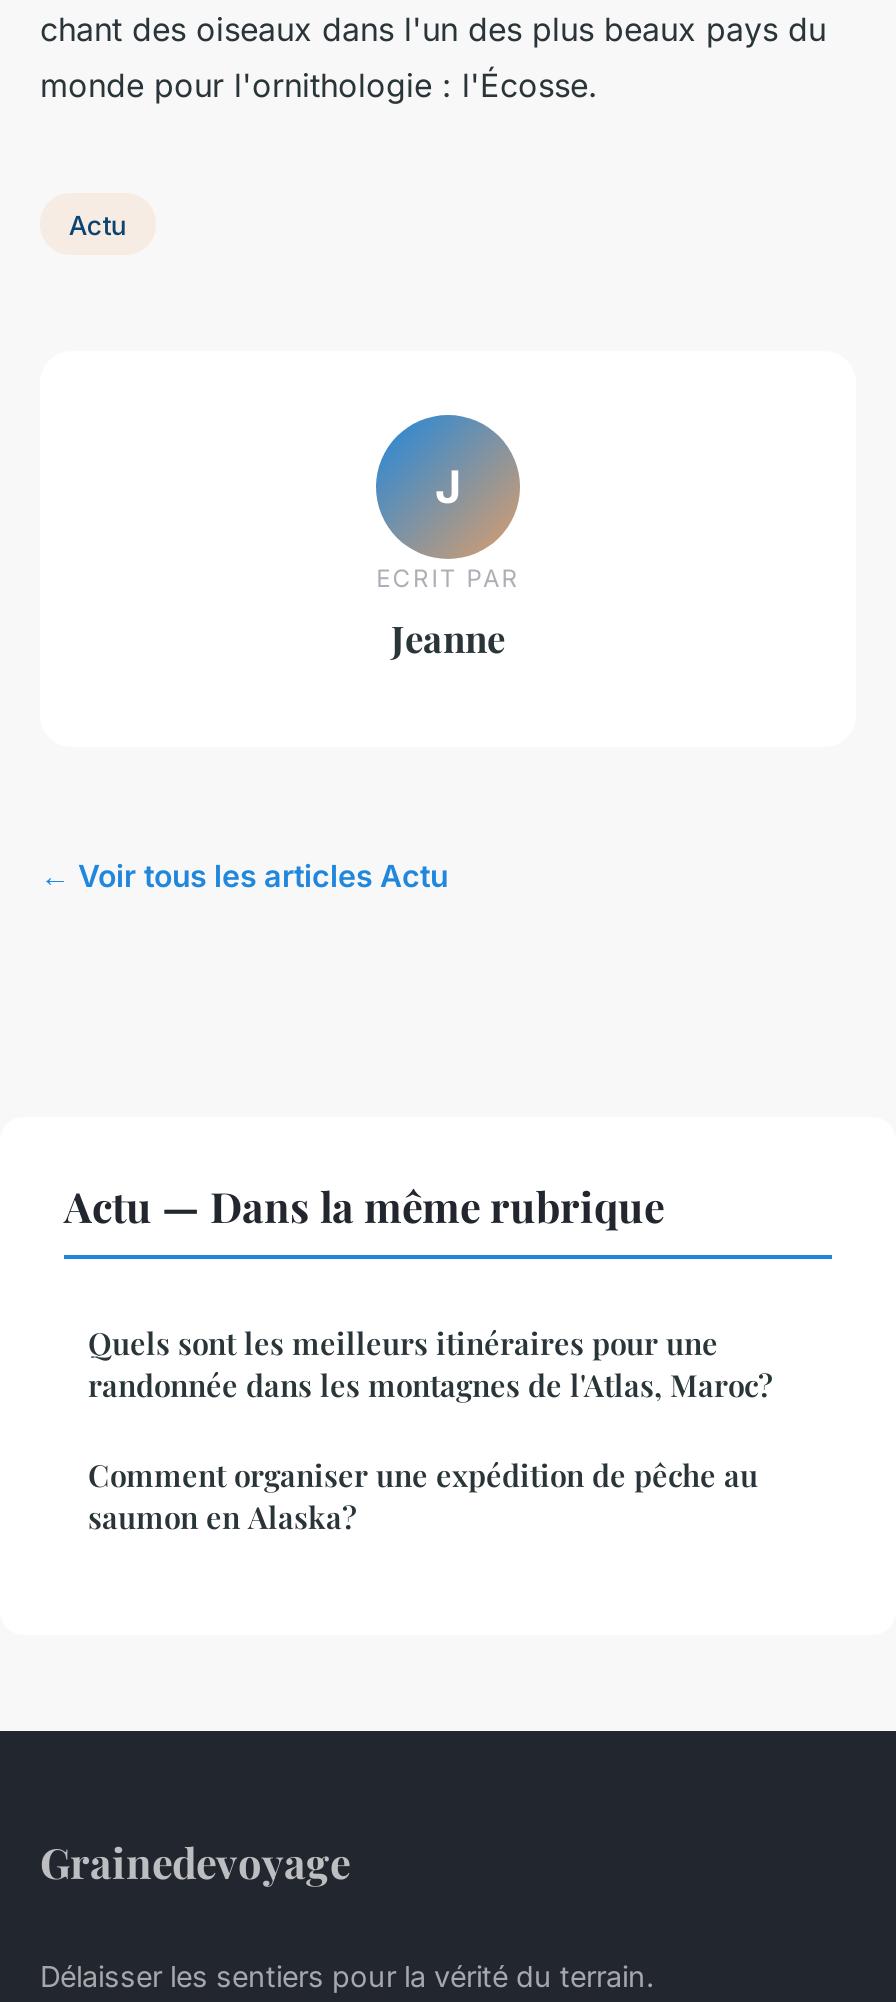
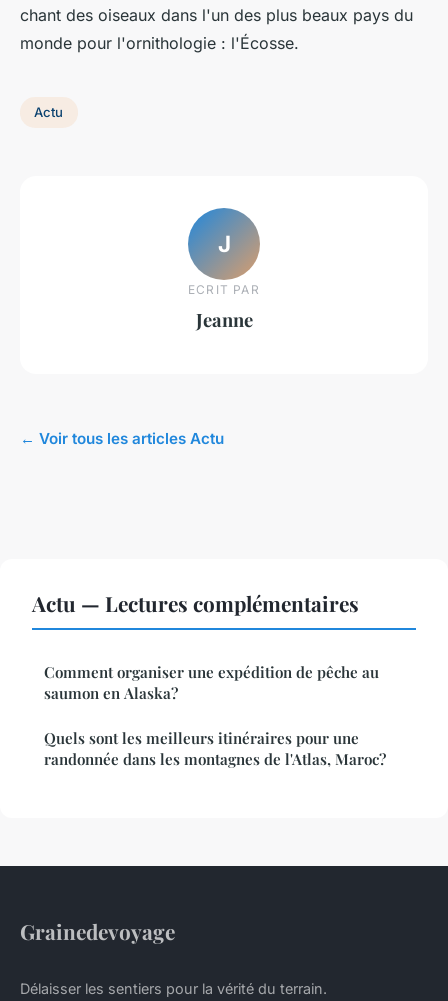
- Actu — Dans la même rubrique
+ Actu — Lectures complémentaires

moved down: Quels sont les meilleurs itinéraires pour une | randonnée dans les montagnes de l'Atlas, Maroc?

moved up: Comment organiser une expédition de pêche au | saumon en Alaska?
